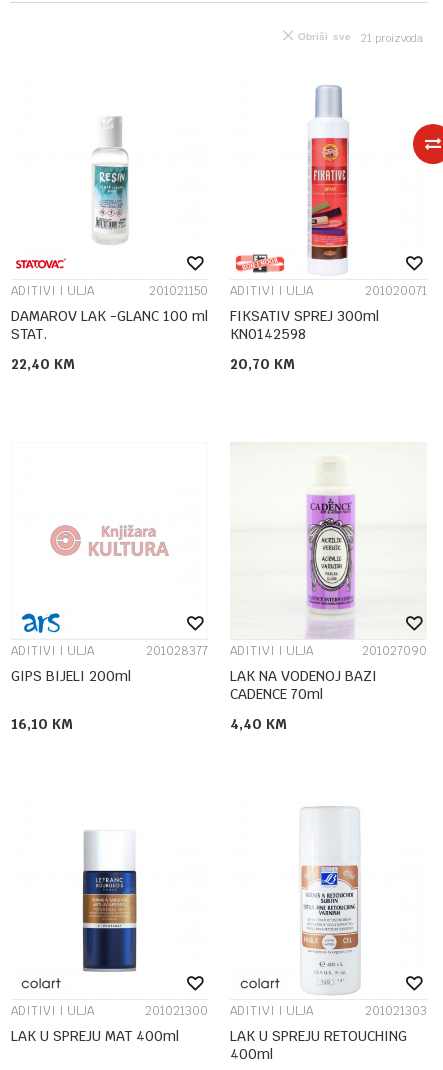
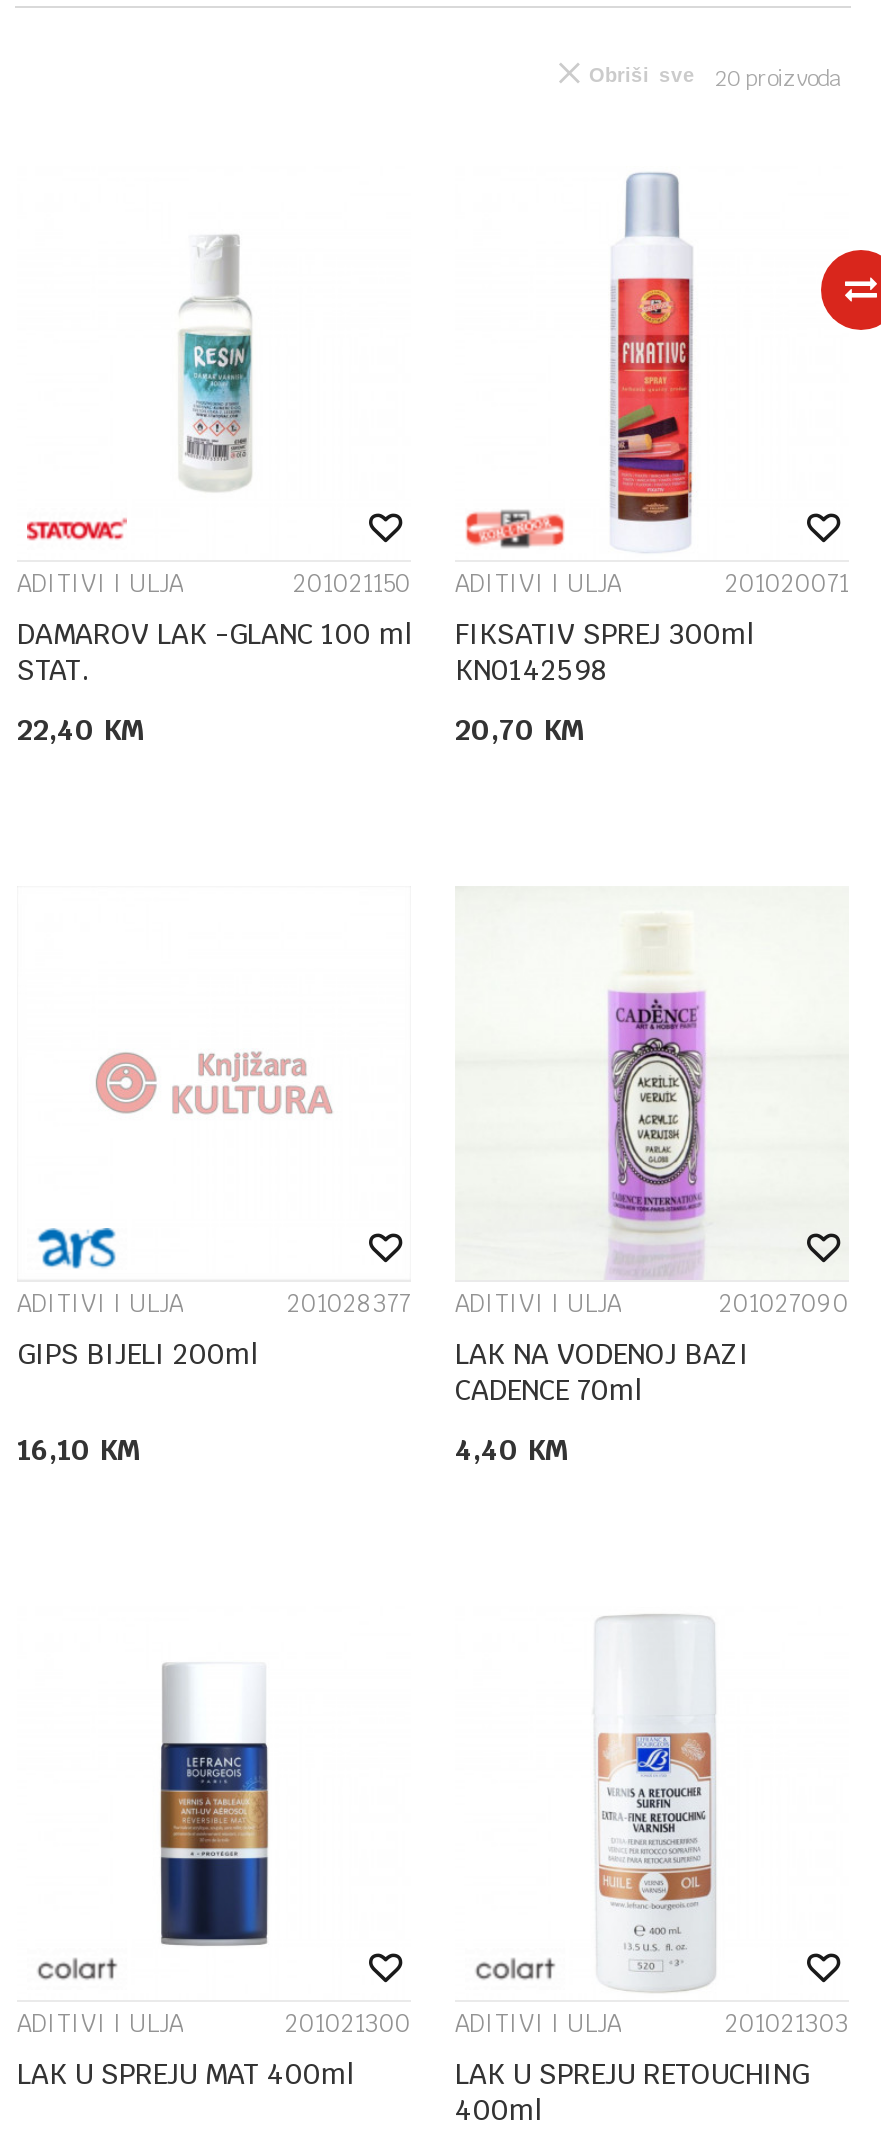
- Obriši sve 21 proizvoda
+ Obriši sve 20 proizvoda
